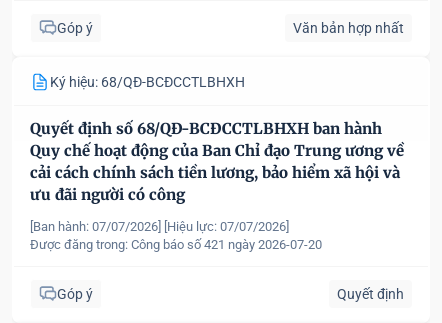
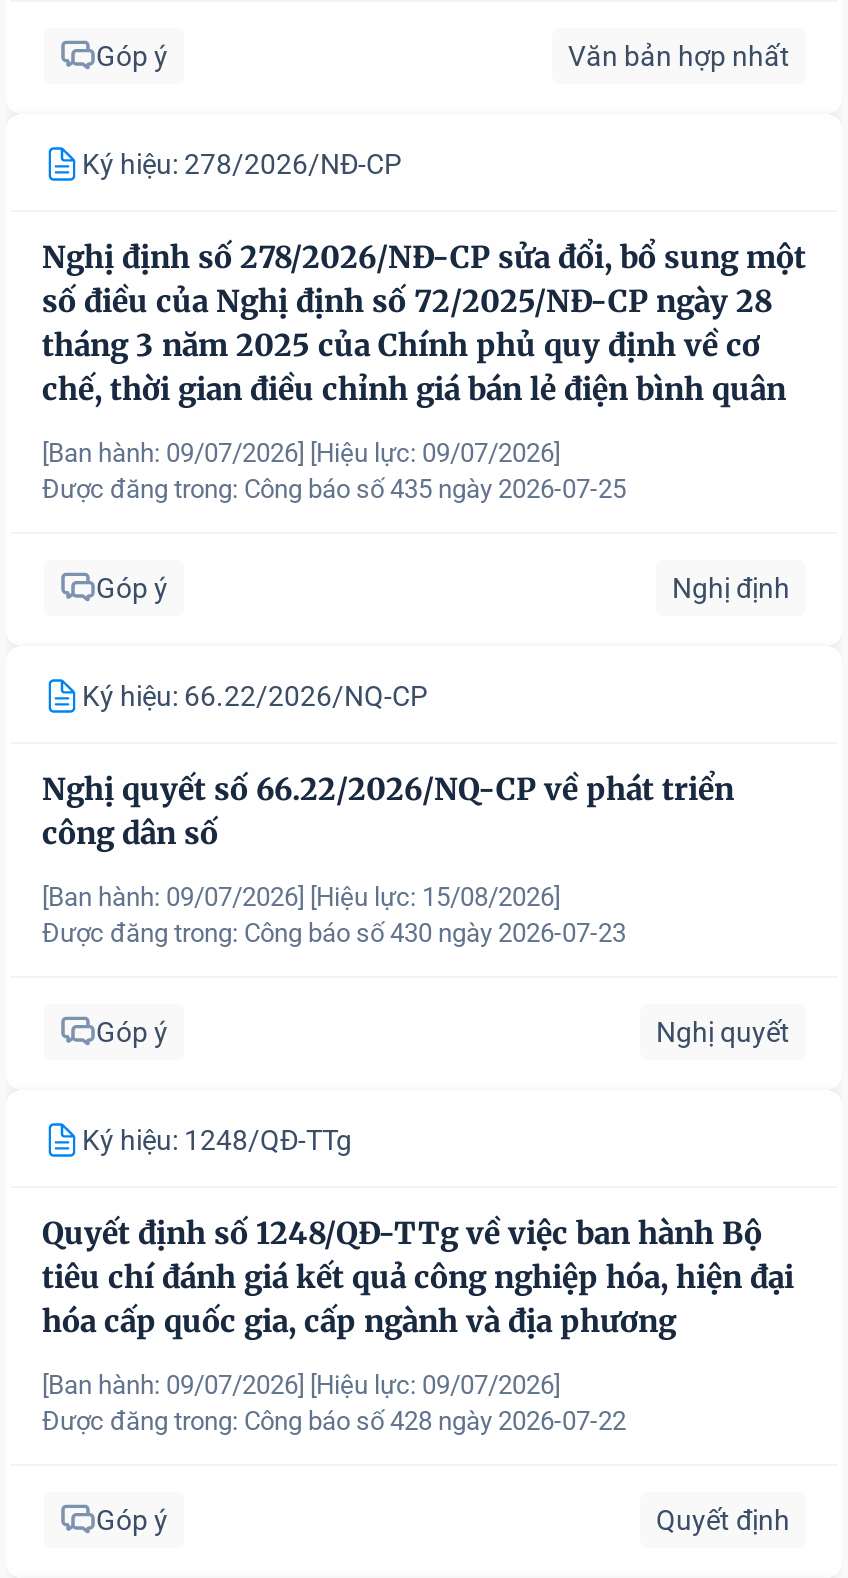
- Ký hiệu: 68/QĐ-BCĐCCTLBHXH
- Quyết định số 68/QĐ-BCĐCCTLBHXH ban hành
- Quy chế hoạt động của Ban Chỉ đạo Trung ương về
- cải cách chính sách tiền lương, bảo hiểm xã hội và
- ưu đãi người có công
- [Ban hành: 07/07/2026] [Hiệu lực: 07/07/2026]
- Được đăng trong: Công báo số 421 ngày 2026-07-20
+ Ký hiệu: 278/2026/NĐ-CP
+ Nghị định số 278/2026/NĐ-CP sửa đổi, bổ sung một
+ số điều của Nghị định số 72/2025/NĐ-CP ngày 28
+ tháng 3 năm 2025 của Chính phủ quy định về cơ
+ chế, thời gian điều chỉnh giá bán lẻ điện bình quân
+ [Ban hành: 09/07/2026] [Hiệu lực: 09/07/2026]
+ Được đăng trong: Công báo số 435 ngày 2026-07-25
+ Góp ý
+ Nghị định
+ Ký hiệu: 66.22/2026/NQ-CP
+ Nghị quyết số 66.22/2026/NQ-CP về phát triển
+ công dân số
+ [Ban hành: 09/07/2026] [Hiệu lực: 15/08/2026]
+ Được đăng trong: Công báo số 430 ngày 2026-07-23
+ Góp ý
+ Nghị quyết
+ Ký hiệu: 1248/QĐ-TTg
+ Quyết định số 1248/QĐ-TTg về việc ban hành Bộ
+ tiêu chí đánh giá kết quả công nghiệp hóa, hiện đại
+ hóa cấp quốc gia, cấp ngành và địa phương
+ [Ban hành: 09/07/2026] [Hiệu lực: 09/07/2026]
+ Được đăng trong: Công báo số 428 ngày 2026-07-22
